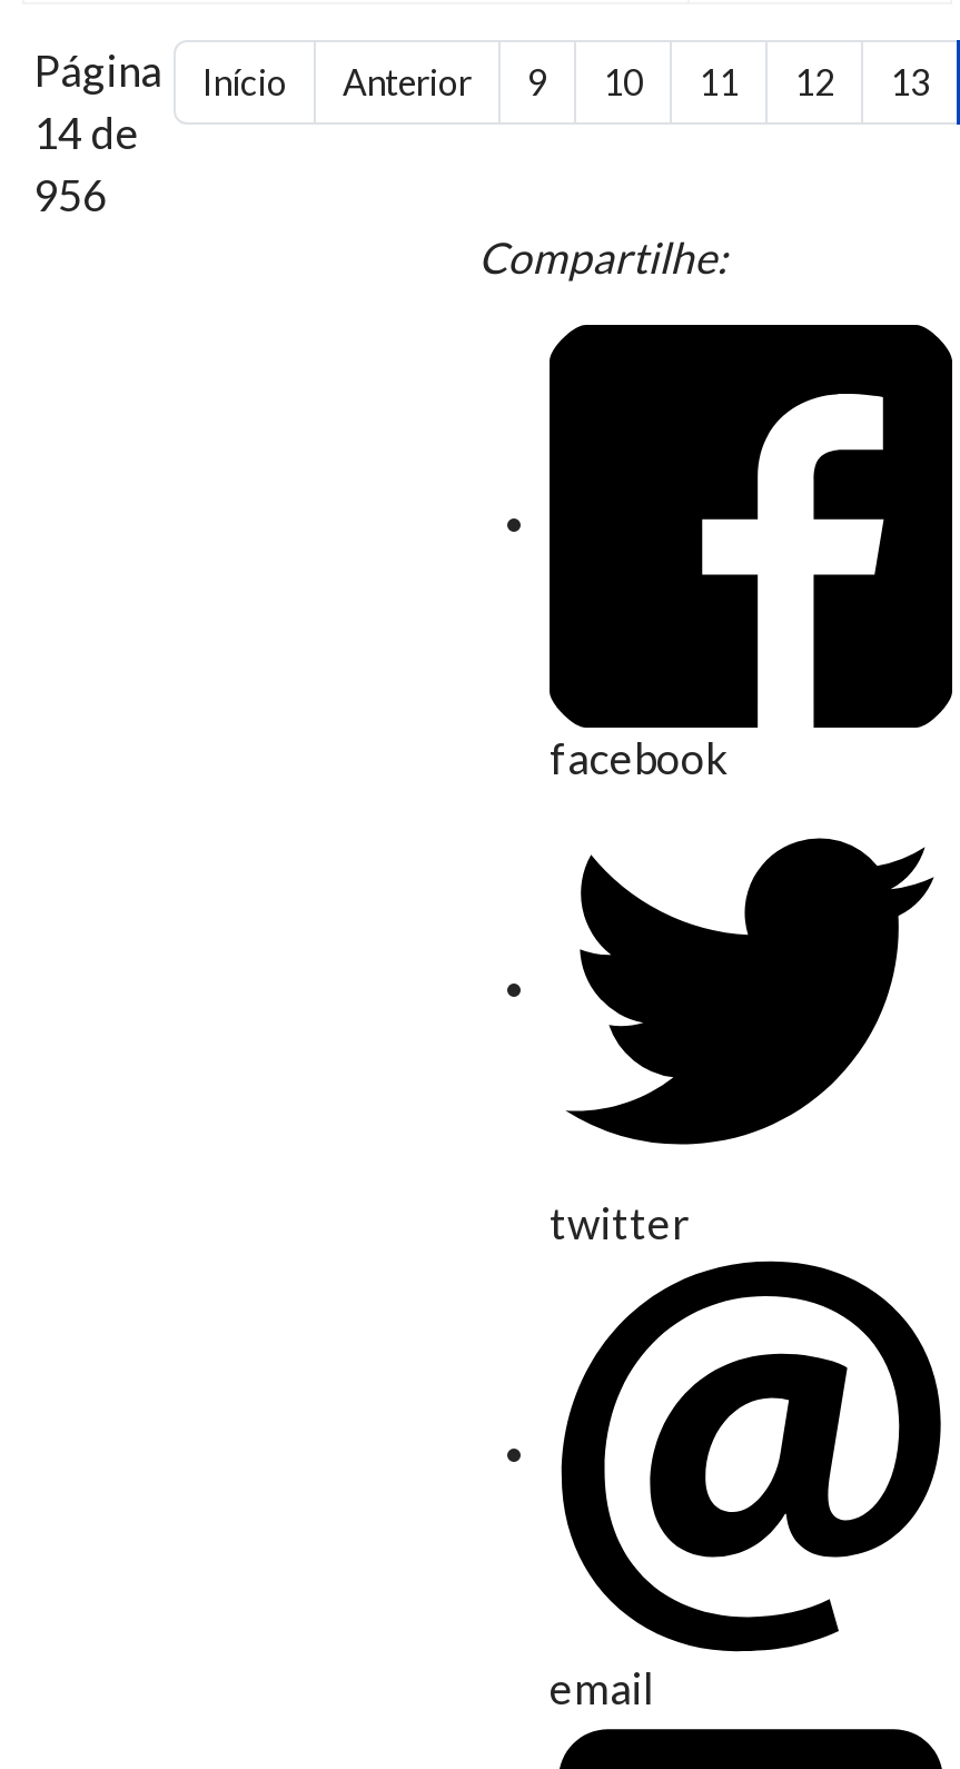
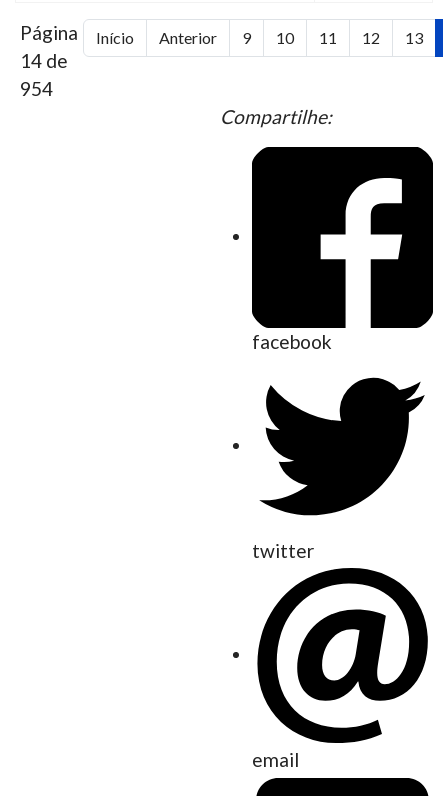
- 956
+ 954
